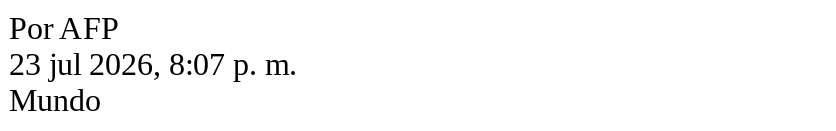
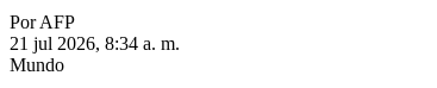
- 23 jul 2026, 8:07 p. m.
+ 21 jul 2026, 8:34 a. m.
